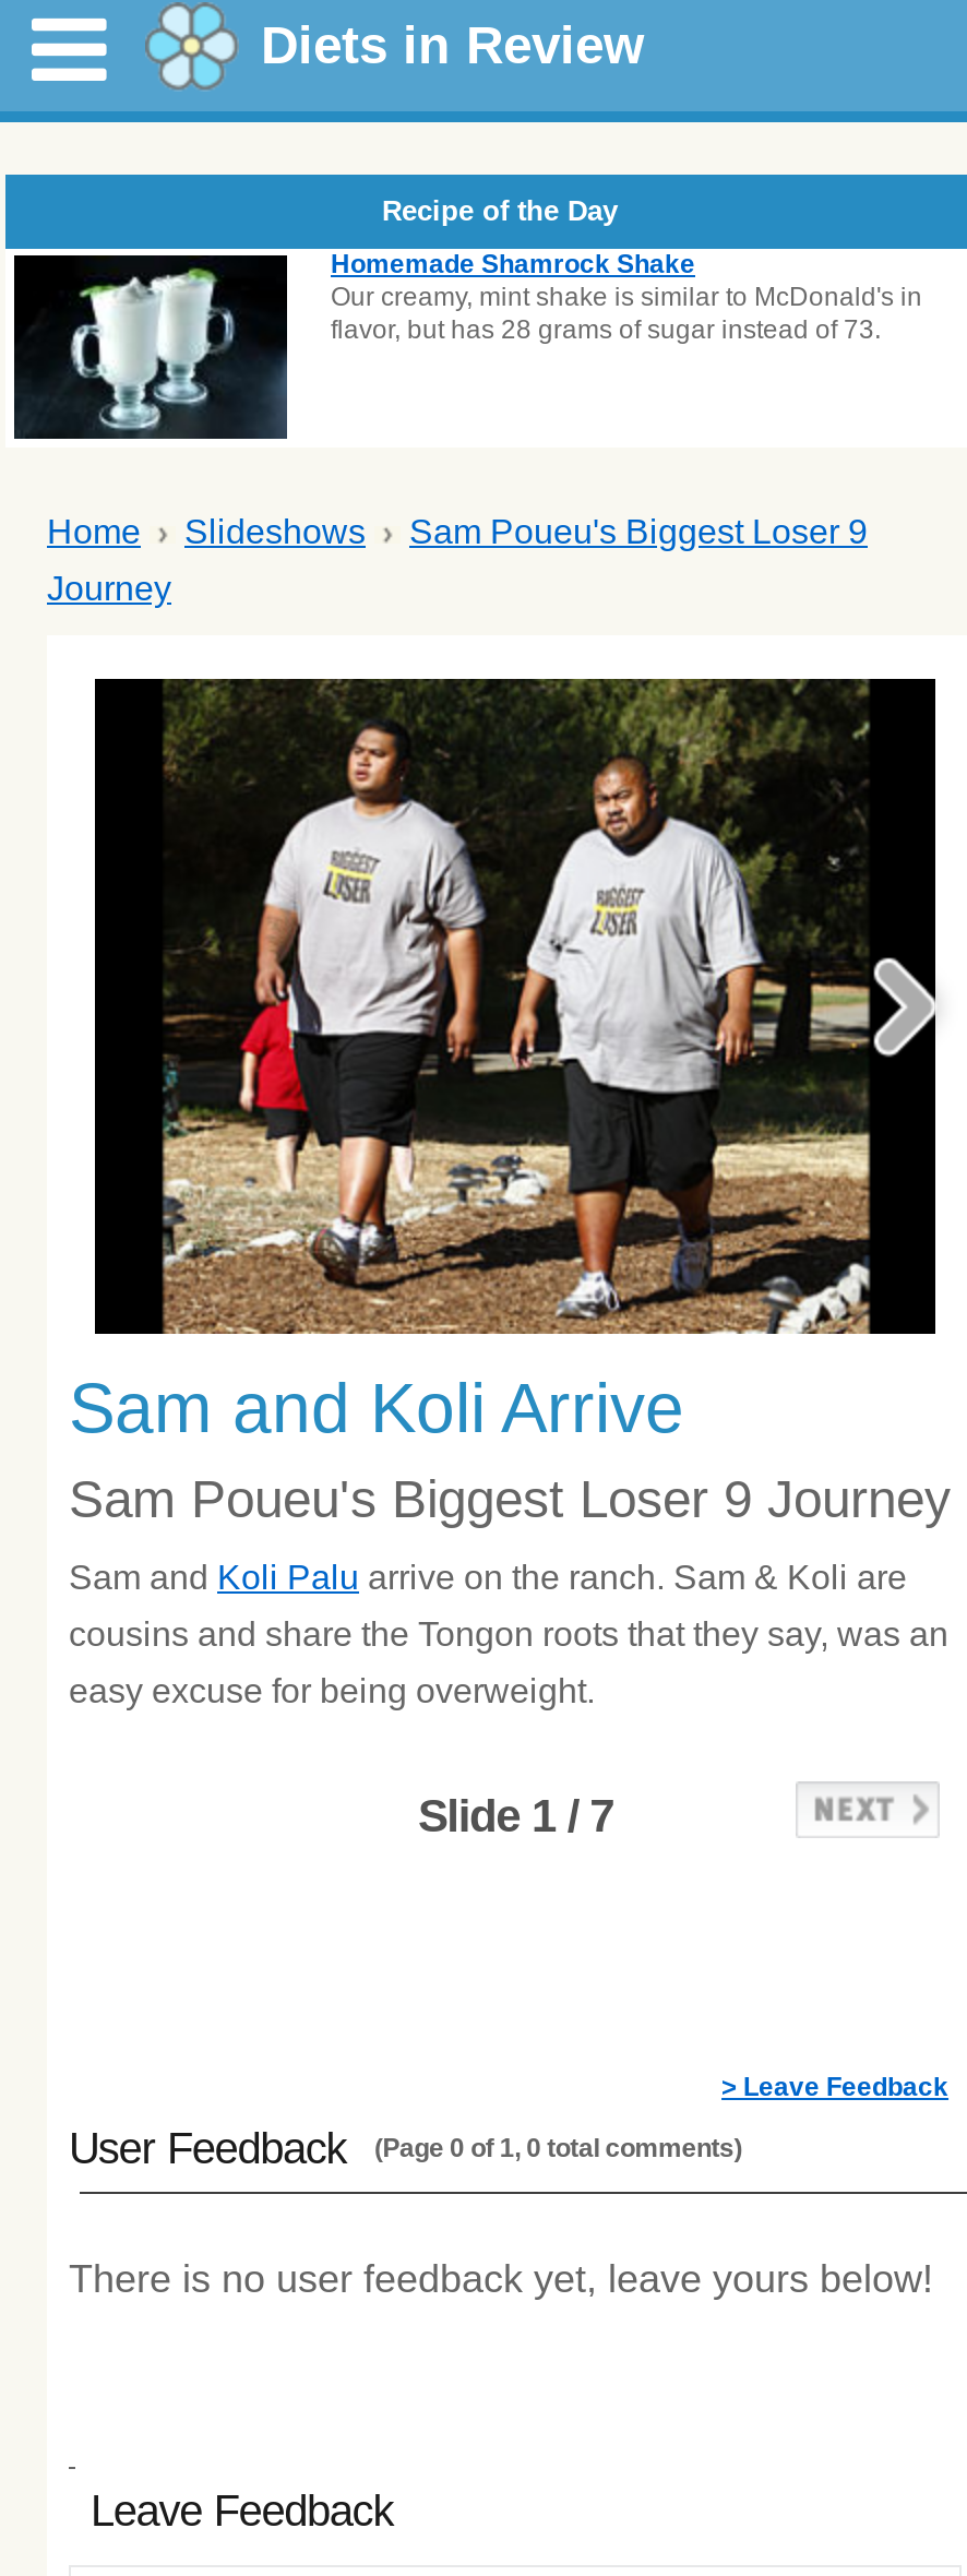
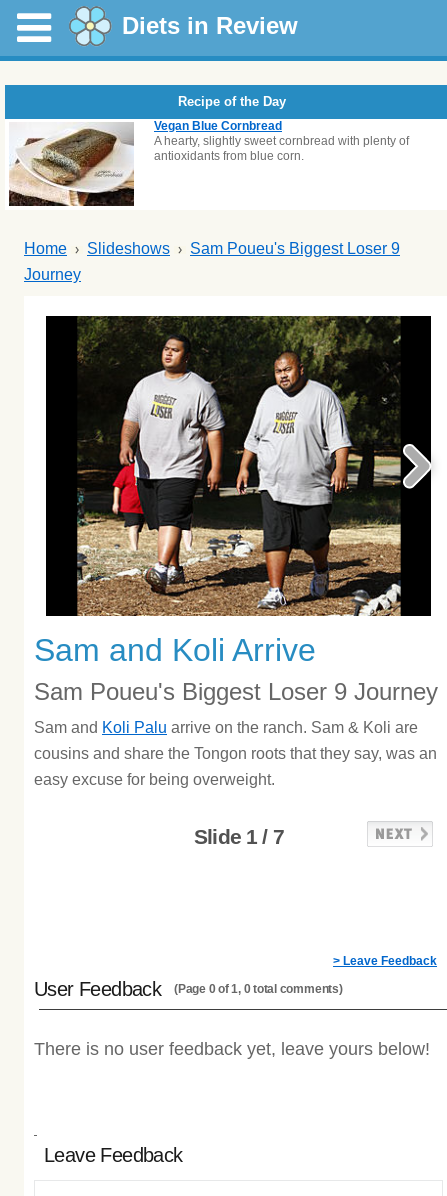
- [image]
- Homemade Shamrock Shake
- Our creamy, mint shake is similar to McDonald's in
- flavor, but has 28 grams of sugar instead of 73.
+ [image]
+ Vegan Blue Cornbread
+ A hearty, slightly sweet cornbread with plenty of
+ antioxidants from blue corn.
